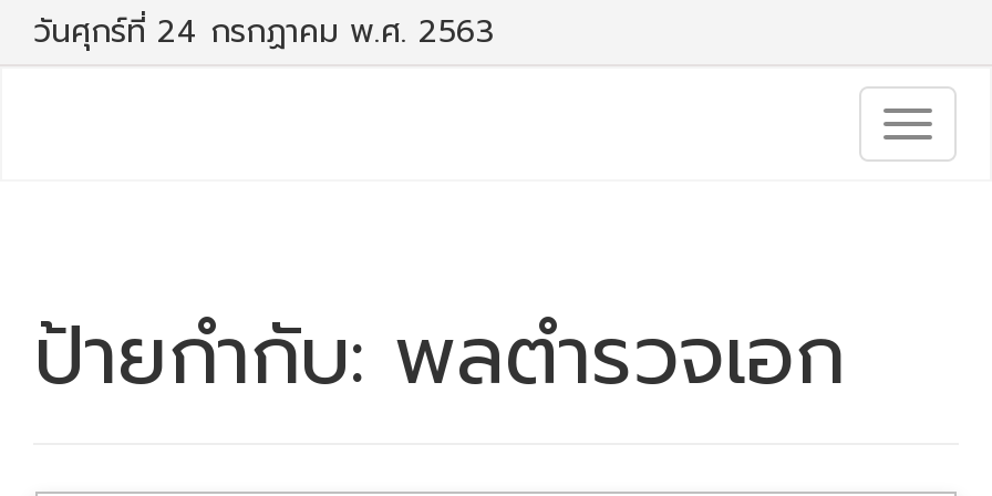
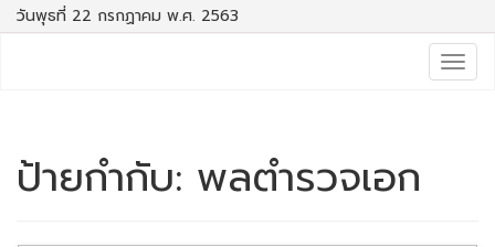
- วันศุกร์ที่ 24 กรกฏาคม พ.ศ. 2563
+ วันพุธที่ 22 กรกฏาคม พ.ศ. 2563
